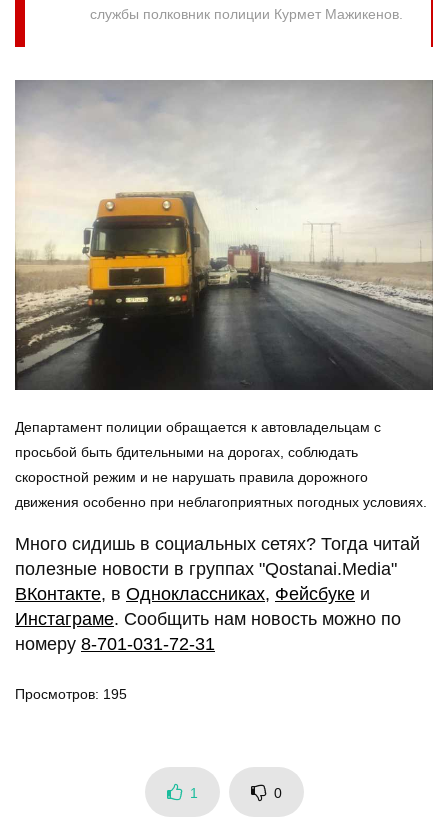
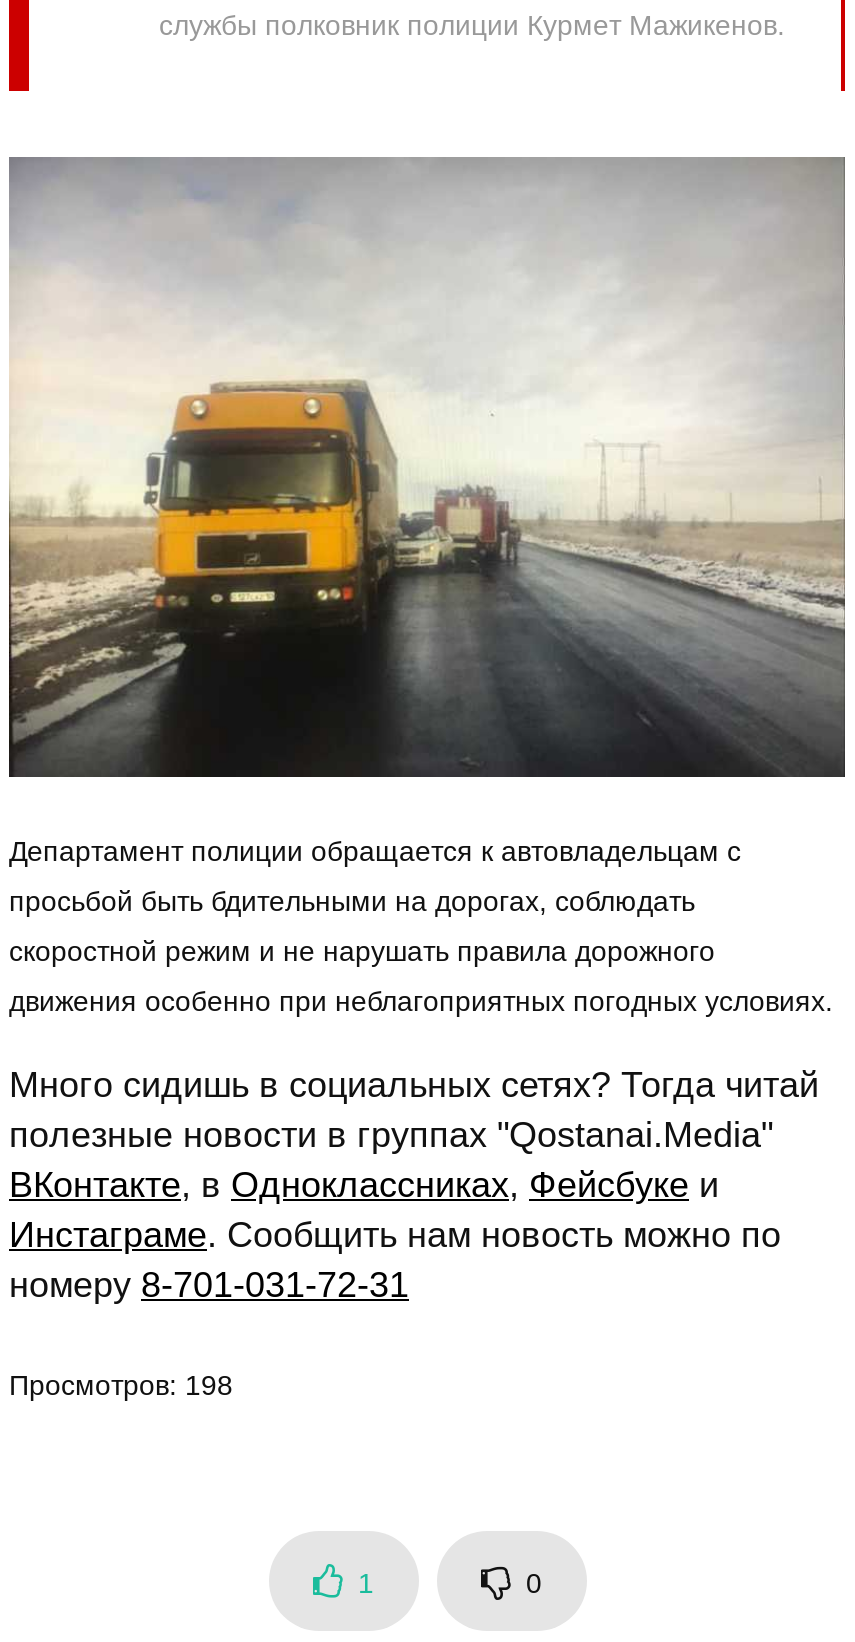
- Просмотров: 195
+ Просмотров: 198
